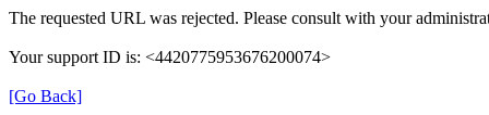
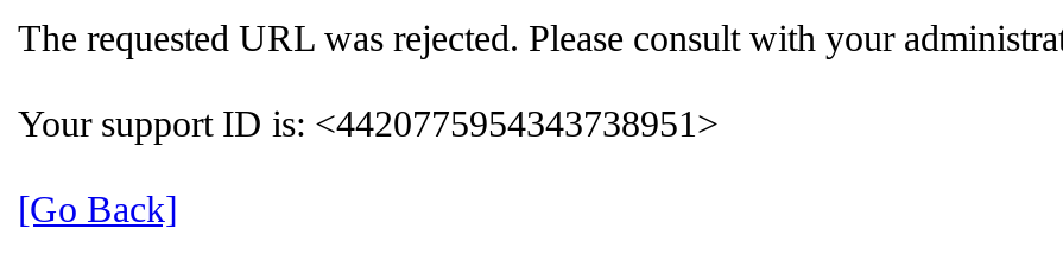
- Your support ID is: <4420775953676200074>
+ Your support ID is: <4420775954343738951>
